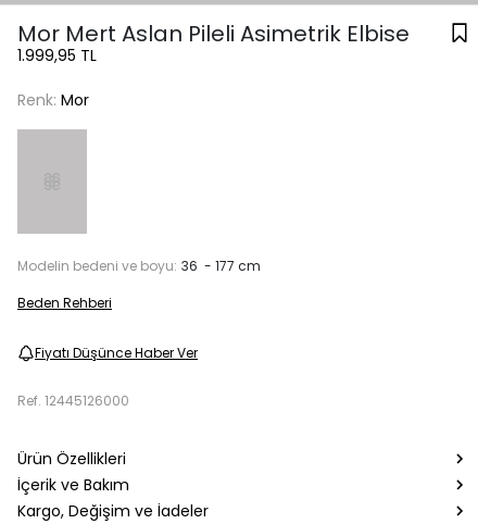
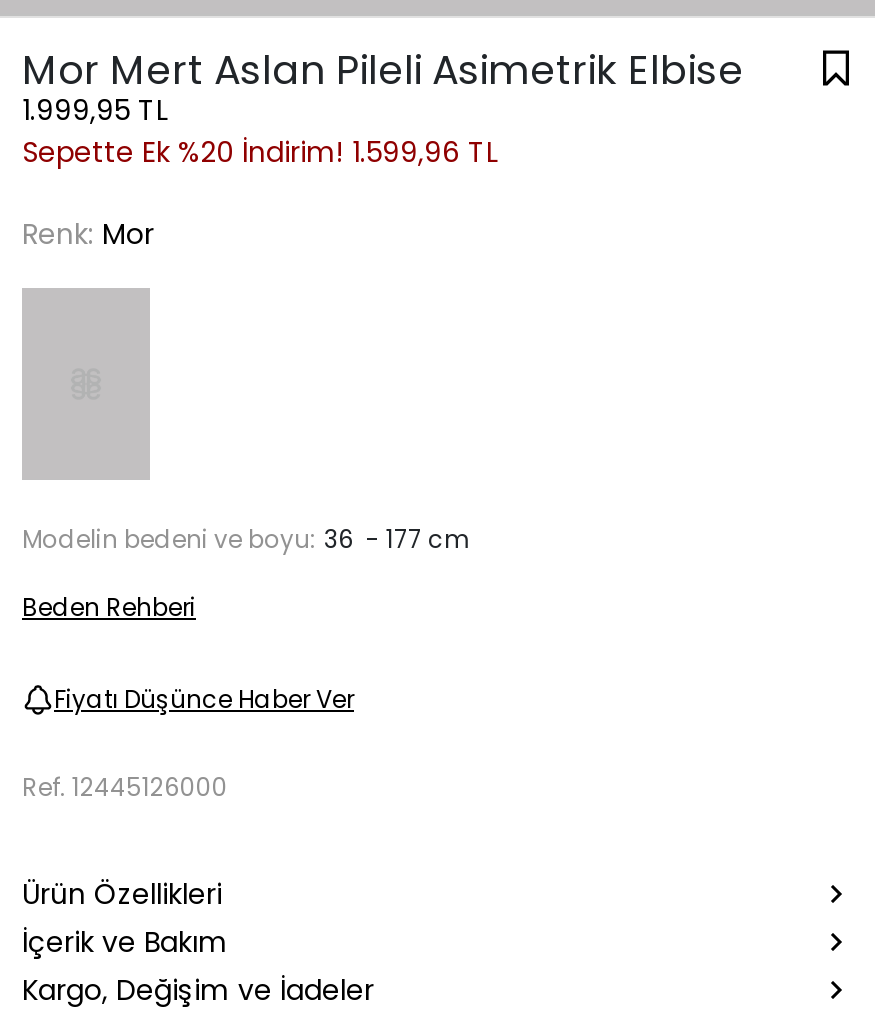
+ Sepette Ek %20 İndirim! 1.599,96 TL
